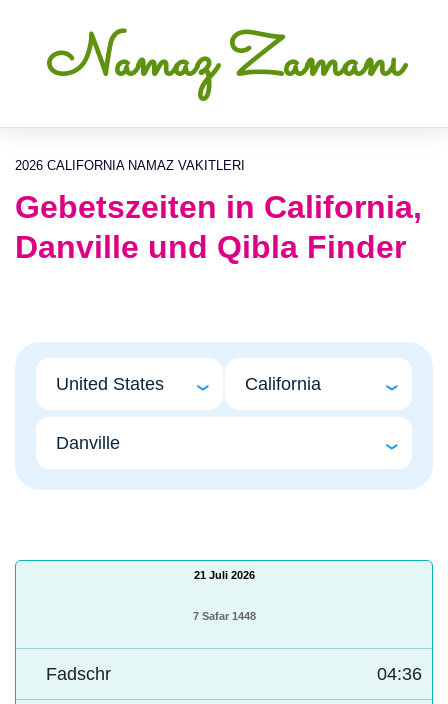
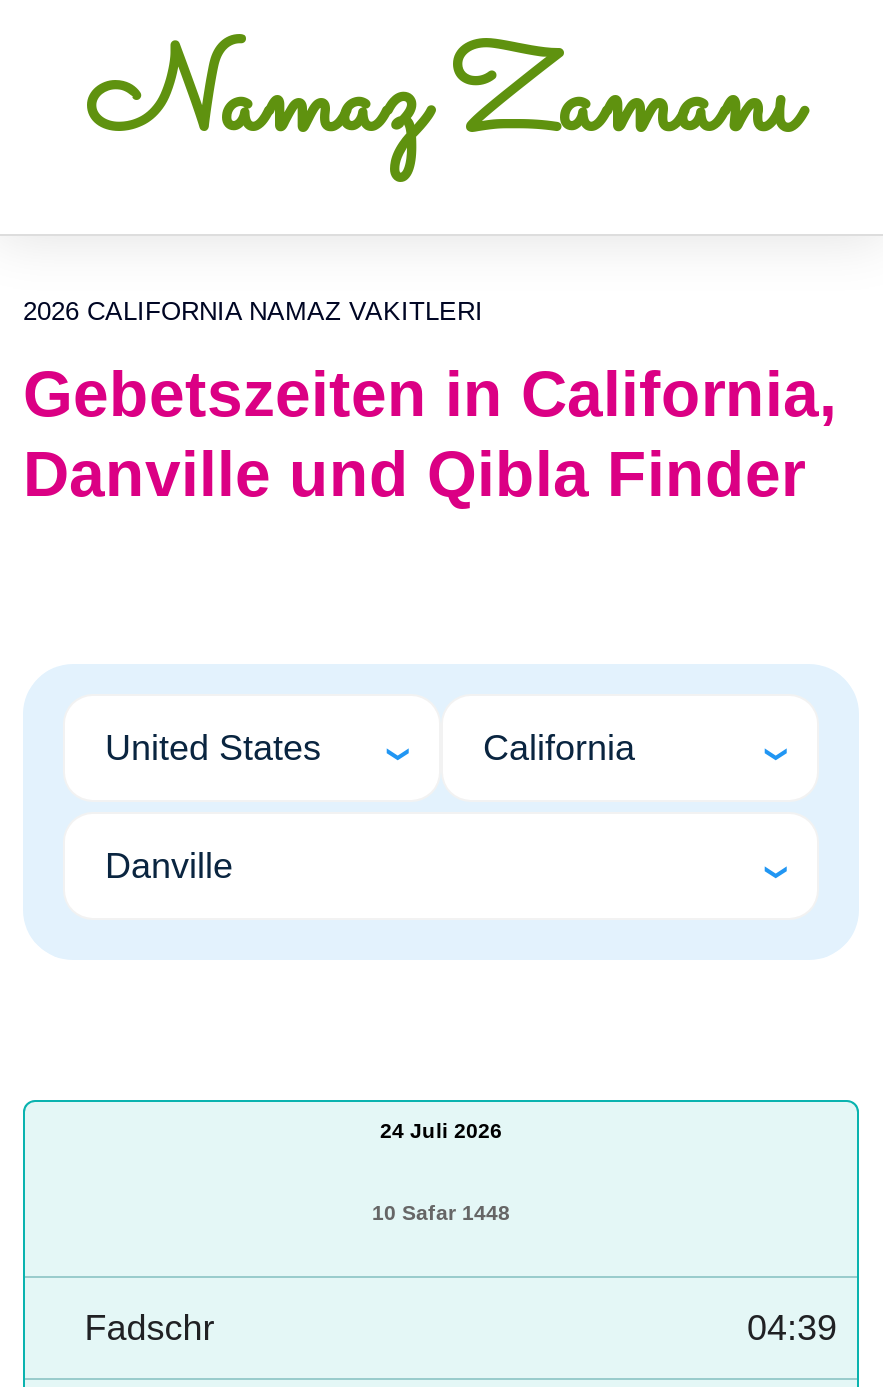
- 21 Juli 2026
+ 24 Juli 2026

- 7 Safar 1448
+ 10 Safar 1448

- 04:36
+ 04:39
